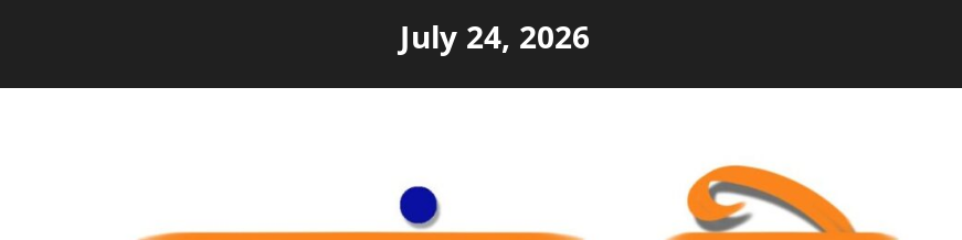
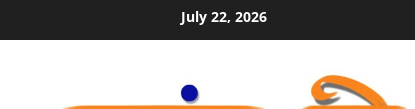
- July 24, 2026
+ July 22, 2026
